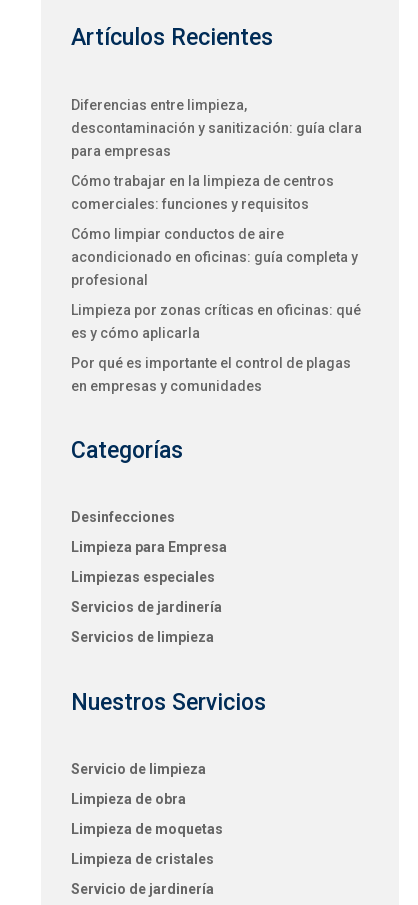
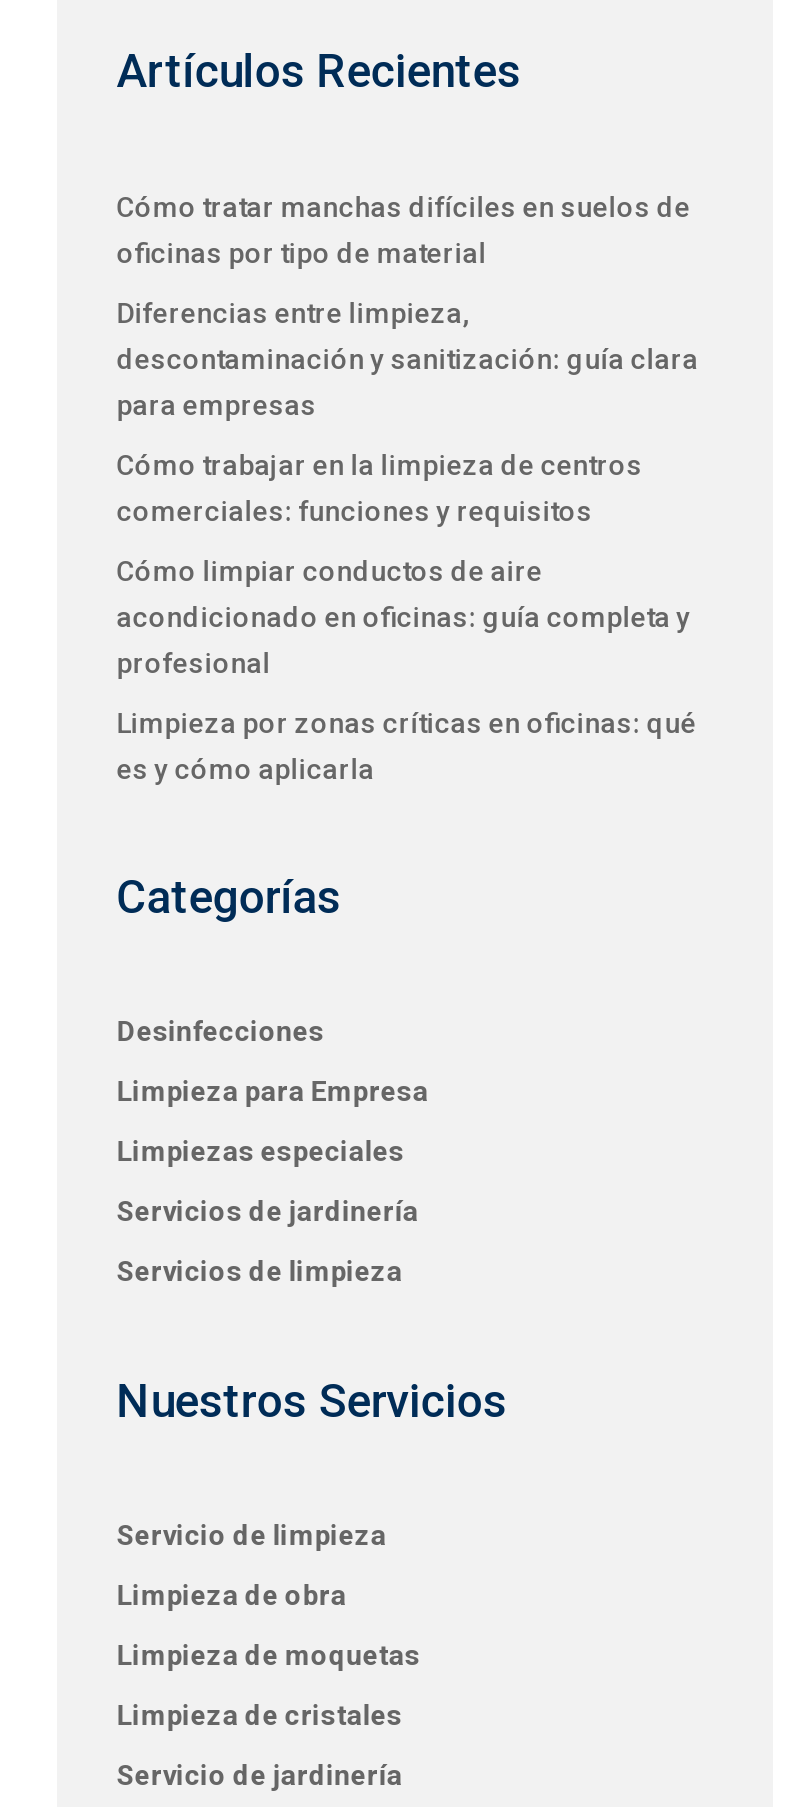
+ Cómo tratar manchas difíciles en suelos de
+ oficinas por tipo de material

moved down: Diferencias entre limpieza, | descontaminación y sanitización: guía clara | para empresas | ... | Limpieza por zonas críticas en oficinas: qué | es y cómo aplicarla

- Por qué es importante el control de plagas
- en empresas y comunidades
